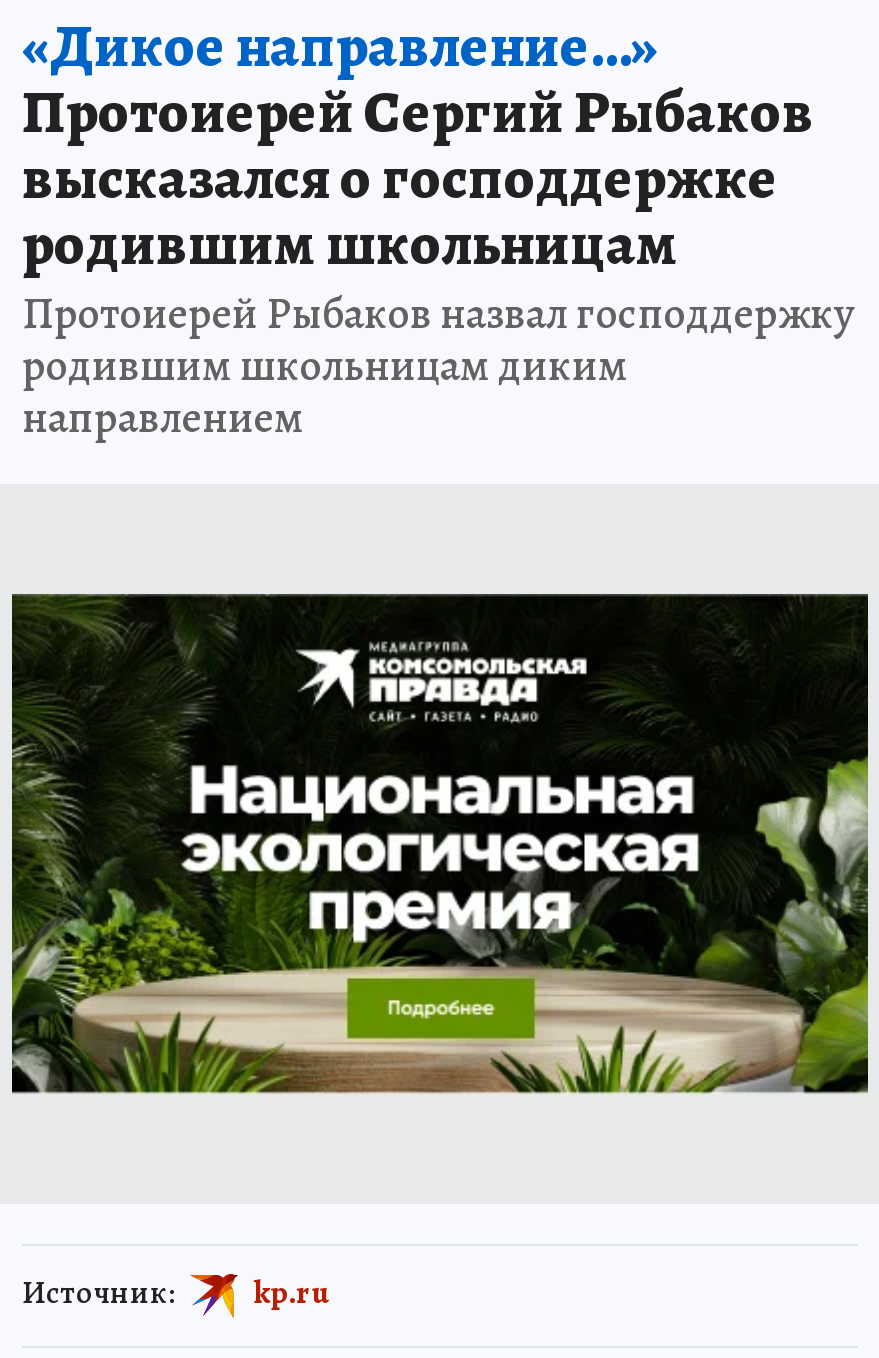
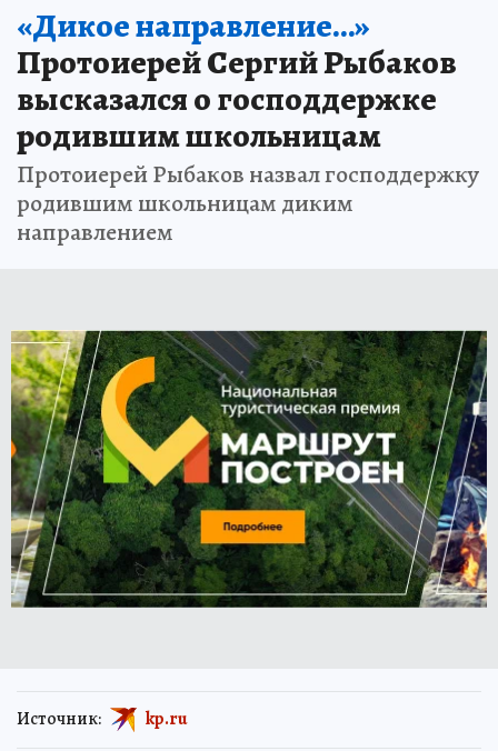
- [image]
+ [image]
